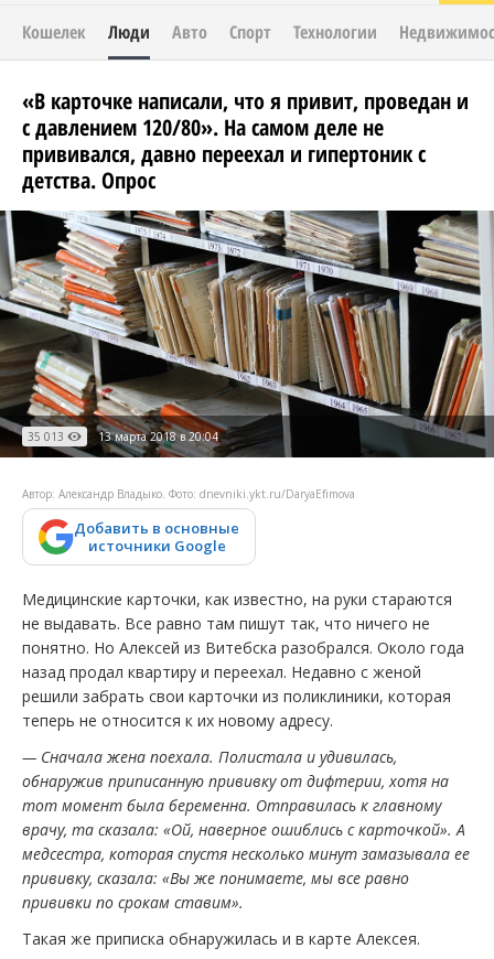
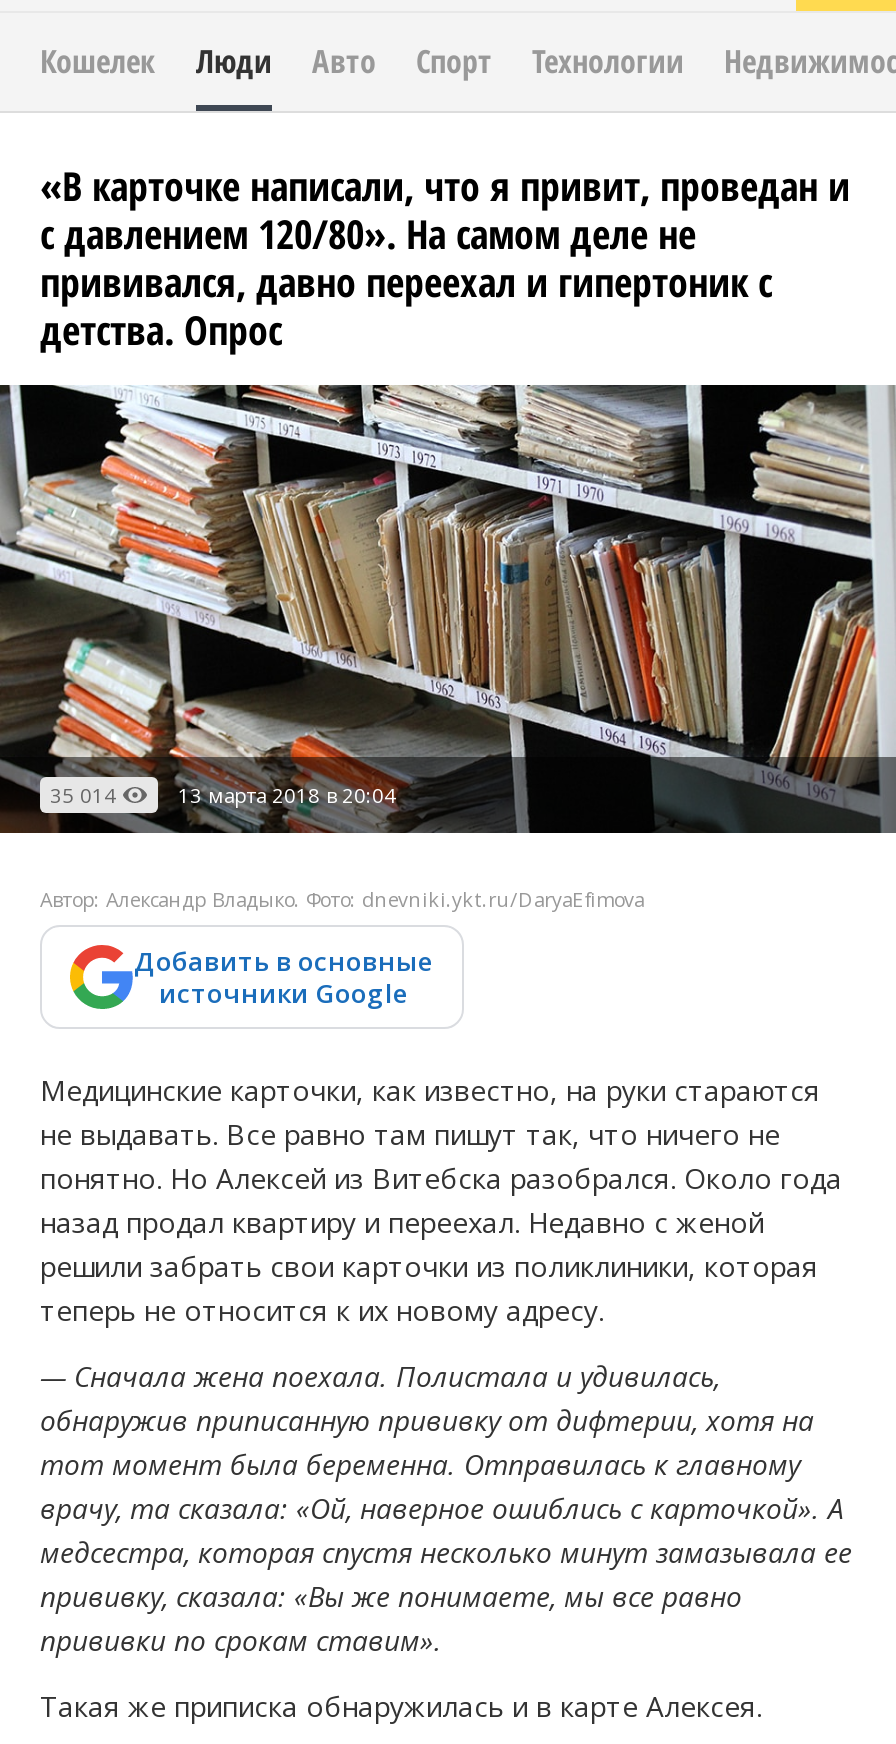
- 35 013 13 марта 2018 в 20:04
+ 35 014 13 марта 2018 в 20:04
